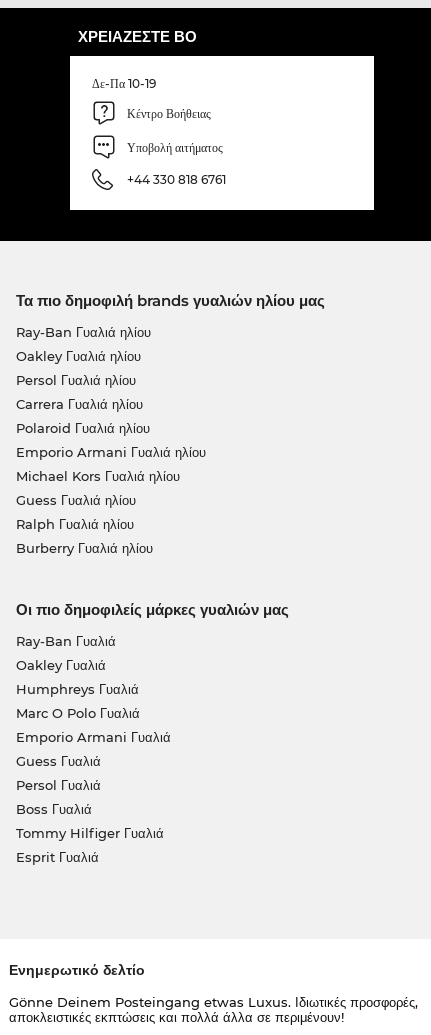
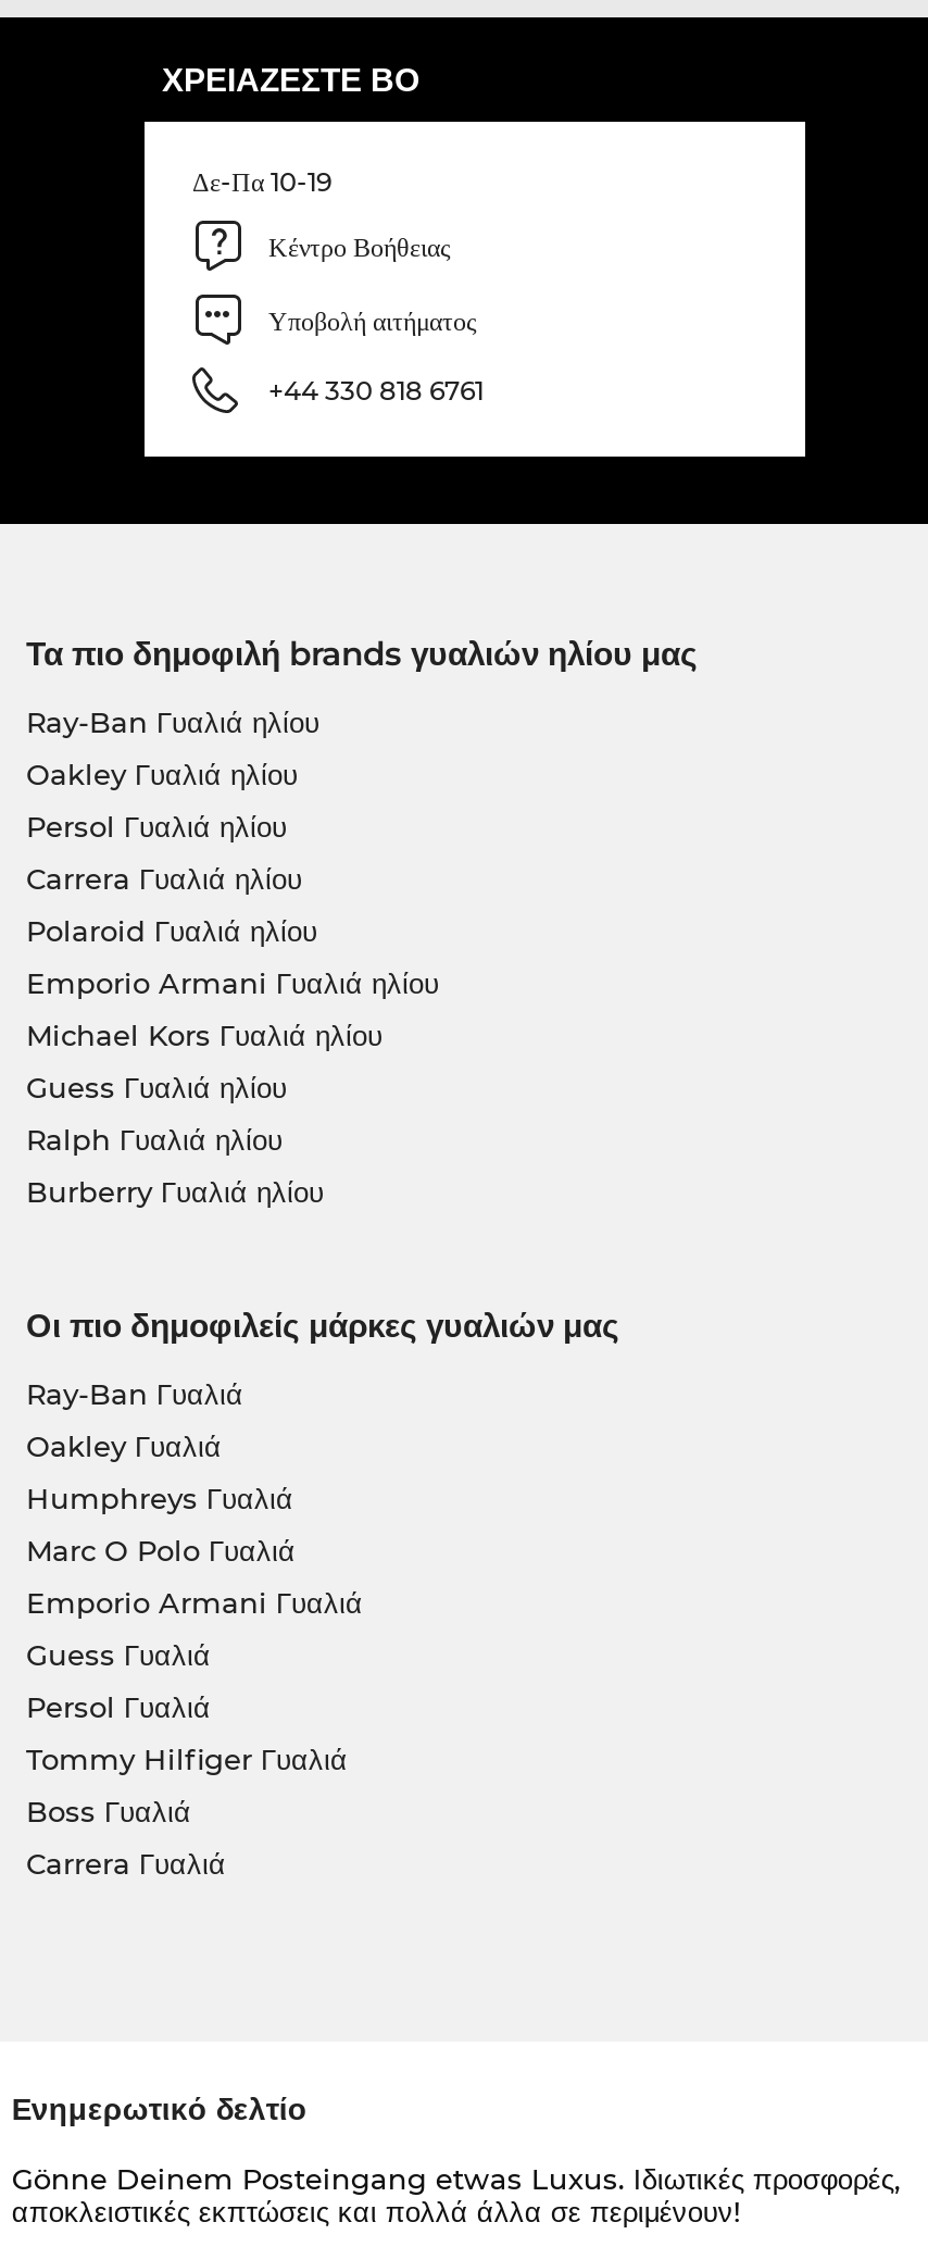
moved down: Boss Γυαλιά

moved up: Tommy Hilfiger Γυαλιά

- Esprit Γυαλιά
+ Carrera Γυαλιά
